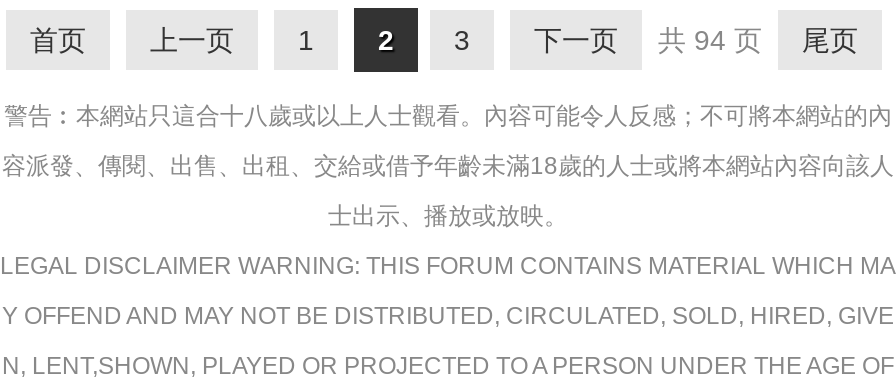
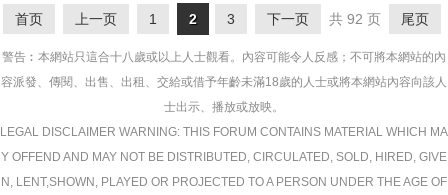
- 首页 上一页 1 2 3 下一页 共 94 页 尾页
+ 首页 上一页 1 2 3 下一页 共 92 页 尾页
